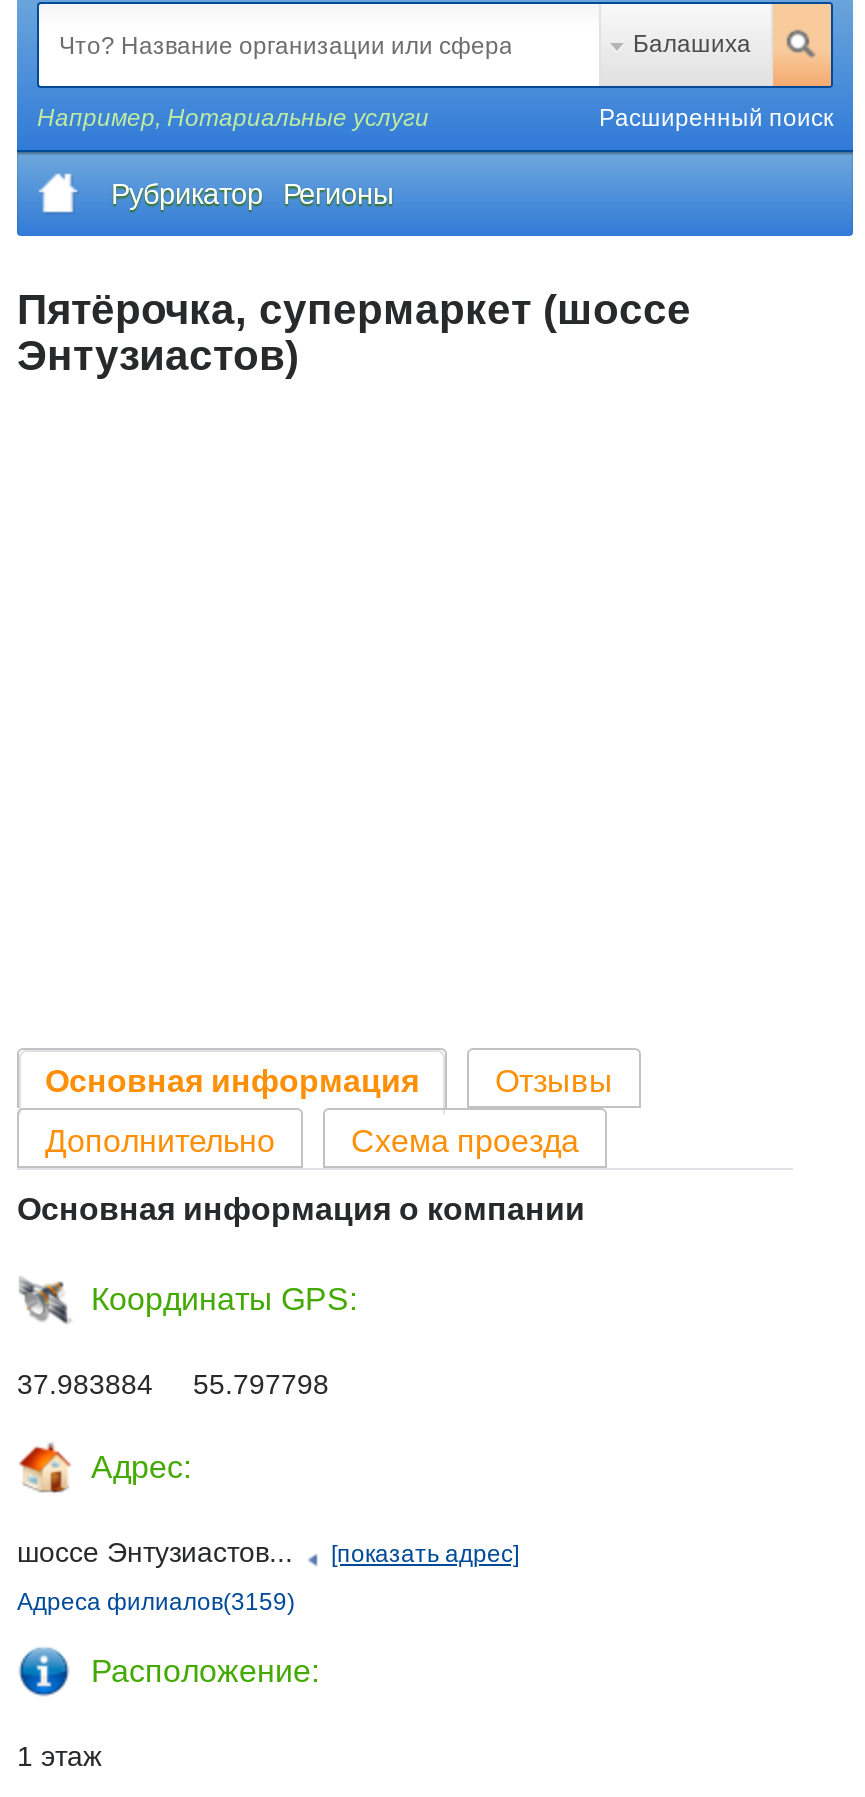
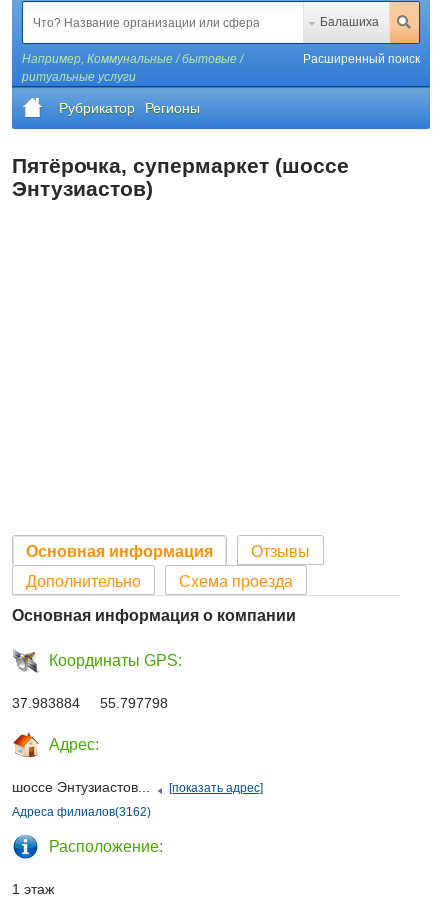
- Например, Нотариальные услуги
+ Например, Коммунальные / бытовые /
+ ритуальные услуги

- Адреса филиалов(3159)
+ Адреса филиалов(3162)
